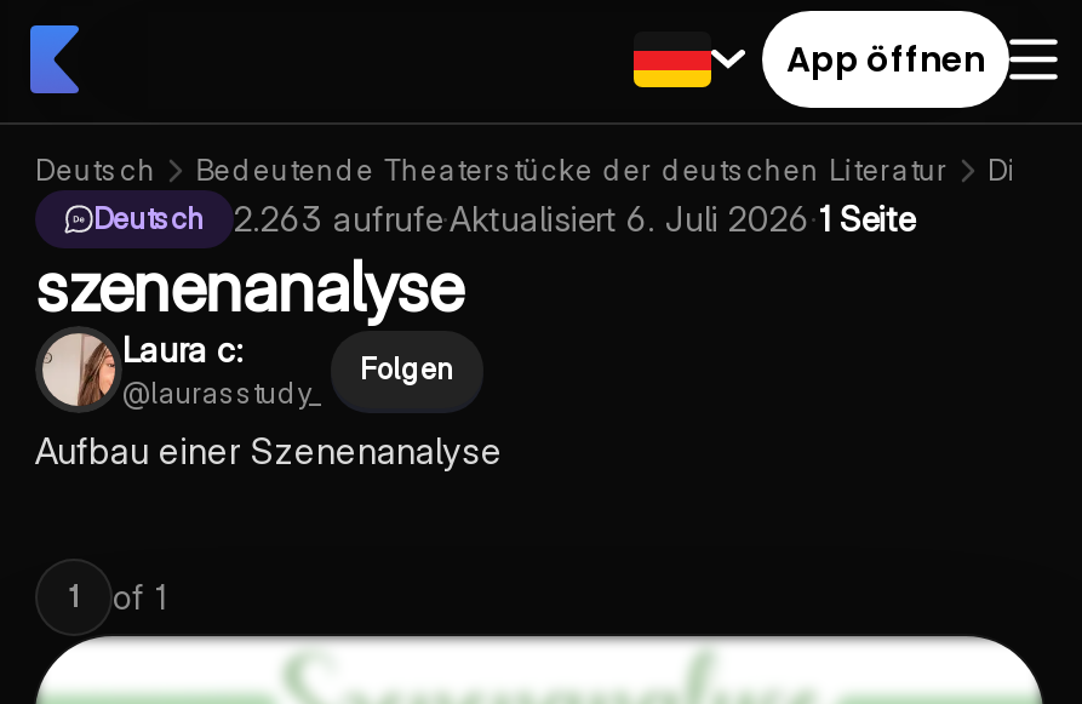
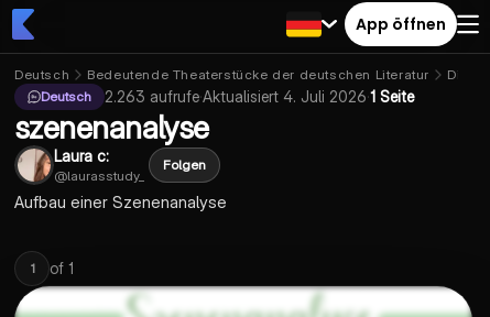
- 2.263 aufrufe · Aktualisiert 6. Juli 2026 · 1 Seite
+ 2.263 aufrufe · Aktualisiert 4. Juli 2026 · 1 Seite
